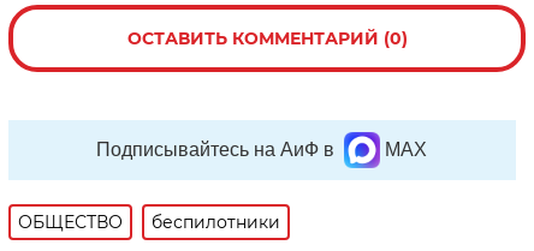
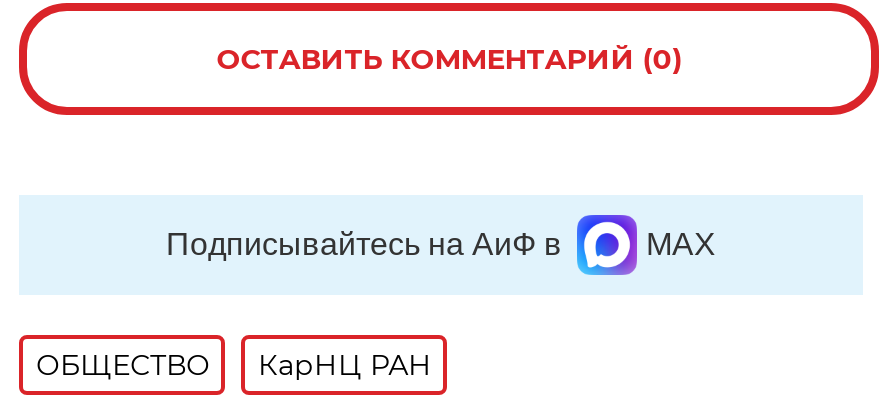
- беспилотники
+ КарНЦ РАН
